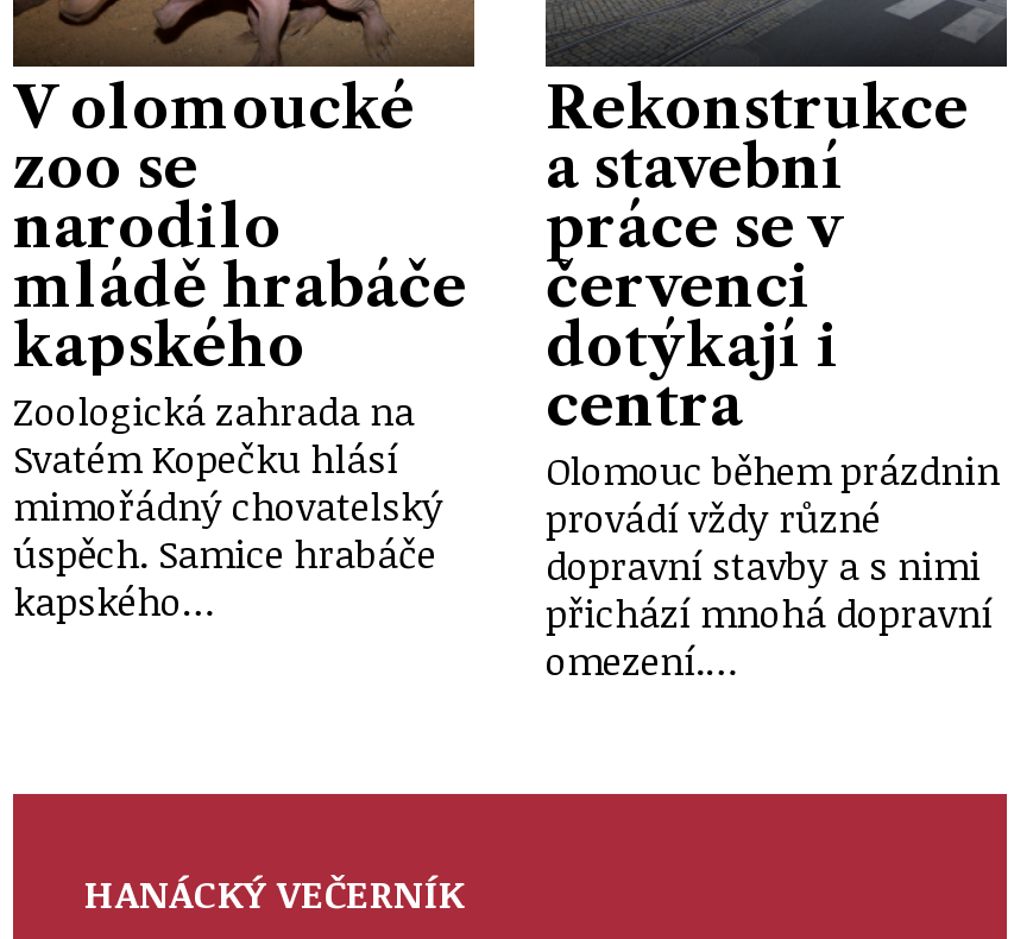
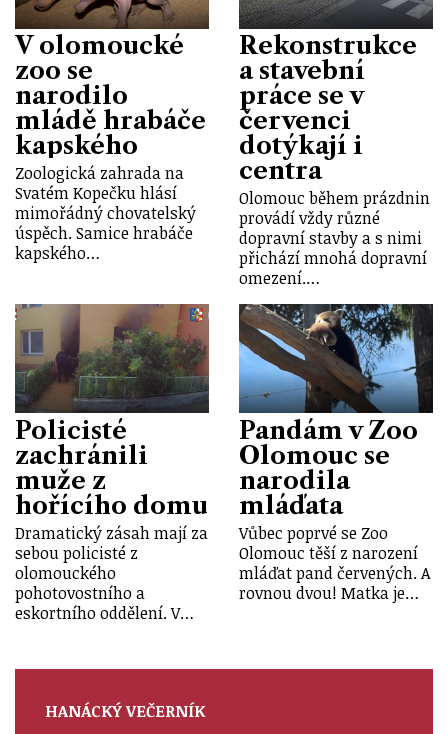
+ [image]
+ Policisté
+ zachránili
+ muže z
+ hořícího domu
+ Dramatický zásah mají za
+ sebou policisté z
+ olomouckého
+ pohotovostního a
+ eskortního oddělení. V…

+ [image]
+ Pandám v Zoo
+ Olomouc se
+ narodila
+ mláďata
+ Vůbec poprvé se Zoo
+ Olomouc těší z narození
+ mláďat pand červených. A
+ rovnou dvou! Matka je…
